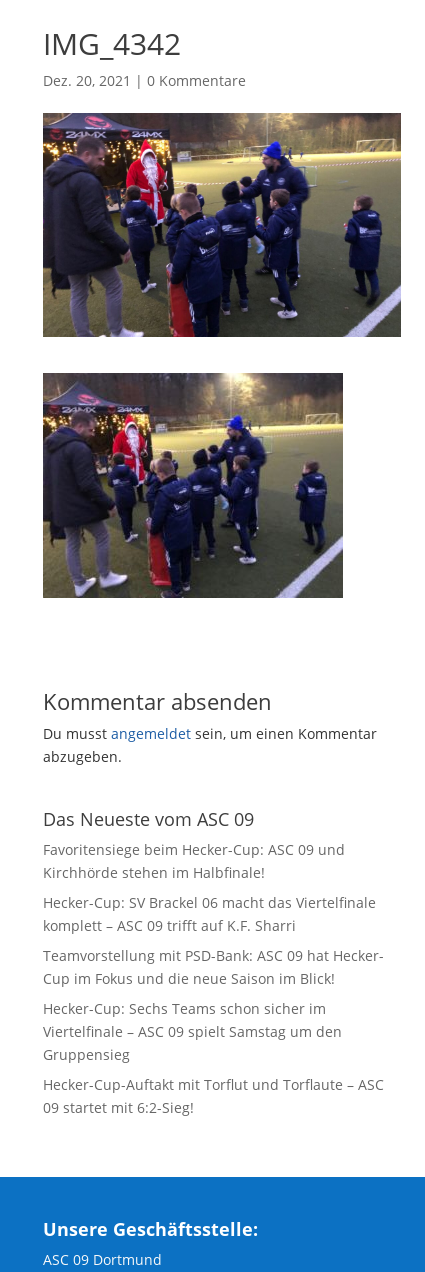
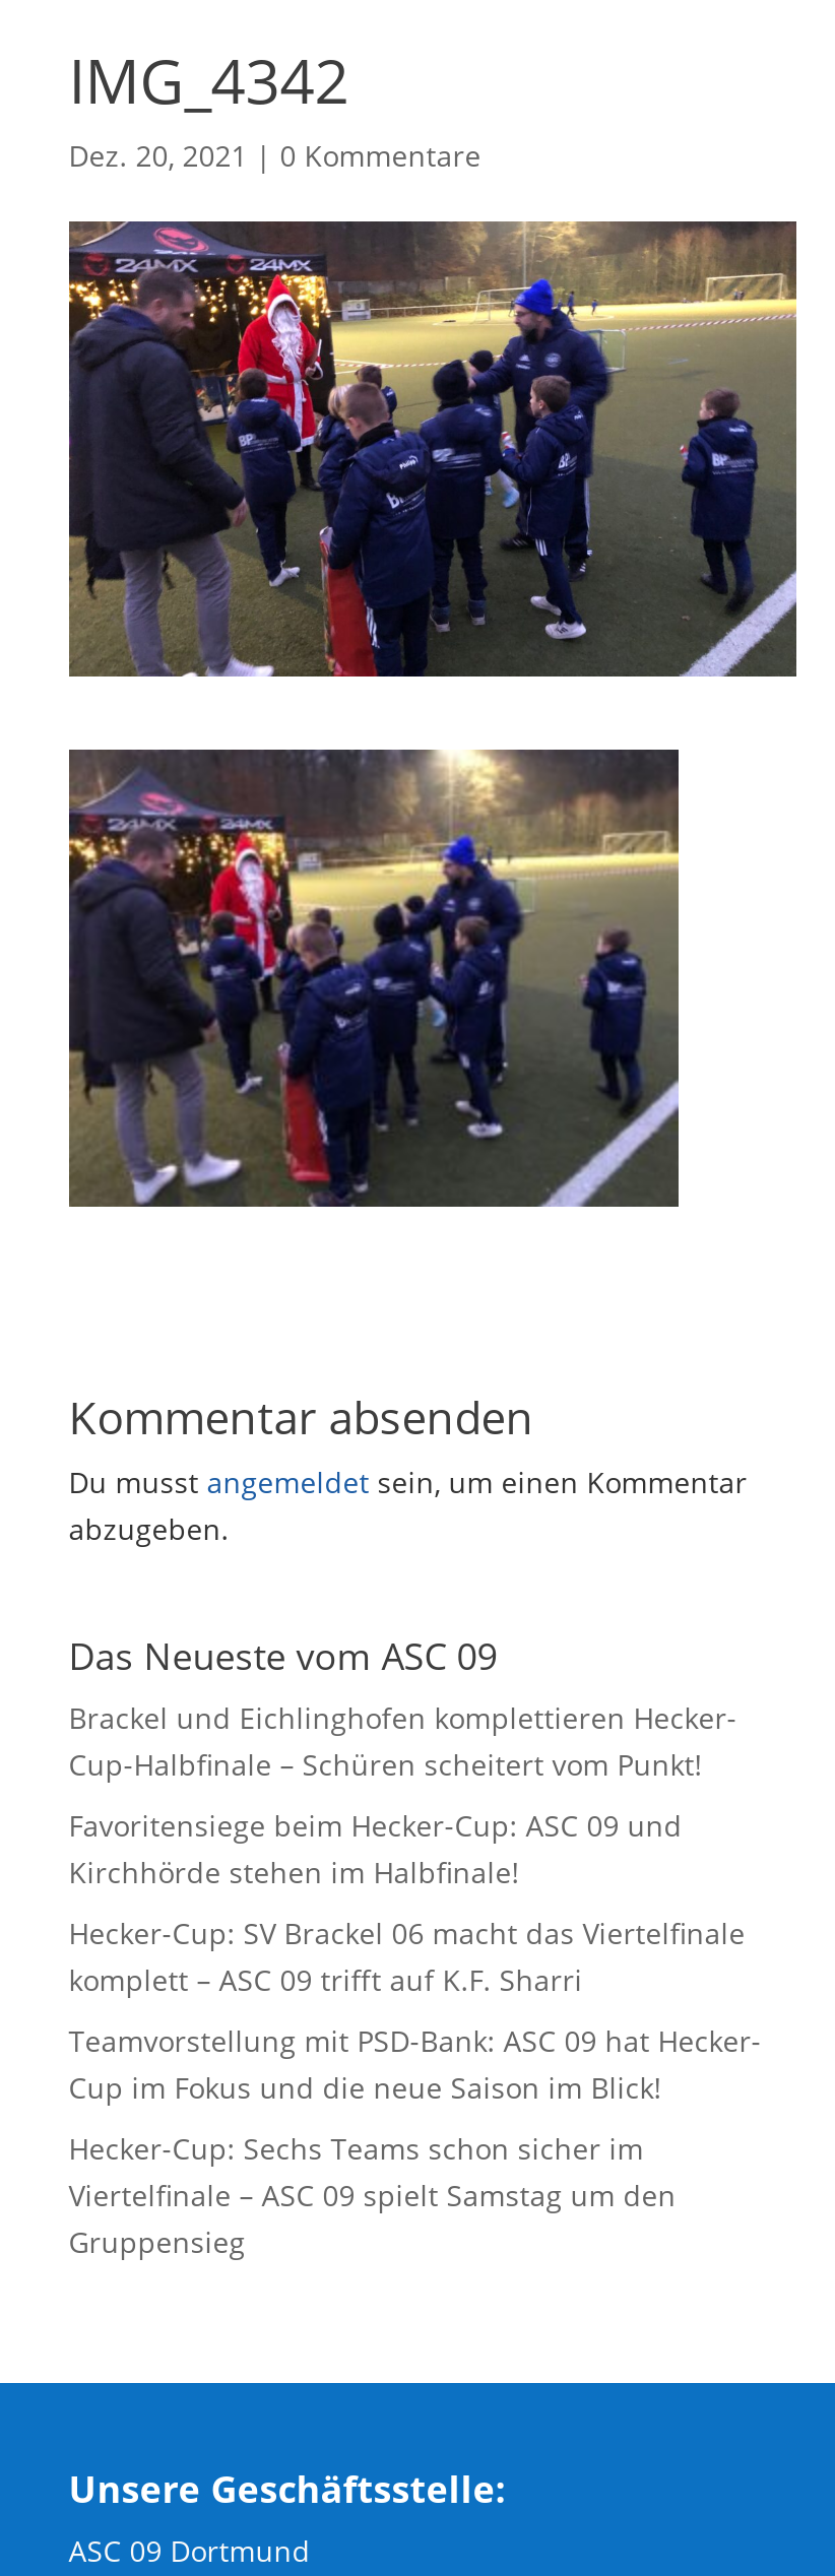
+ Brackel und Eichlinghofen komplettieren Hecker-
+ Cup-Halbfinale – Schüren scheitert vom Punkt!

moved down: Favoritensiege beim Hecker-Cup: ASC 09 und | Kirchhörde stehen im Halbfinale! | Hecker-Cup: SV Brackel 06 macht das Viertelfinale | ... | Viertelfinale – ASC 09 spielt Samstag um den | Gruppensieg

- Hecker-Cup-Auftakt mit Torflut und Torflaute – ASC
- 09 startet mit 6:2-Sieg!
